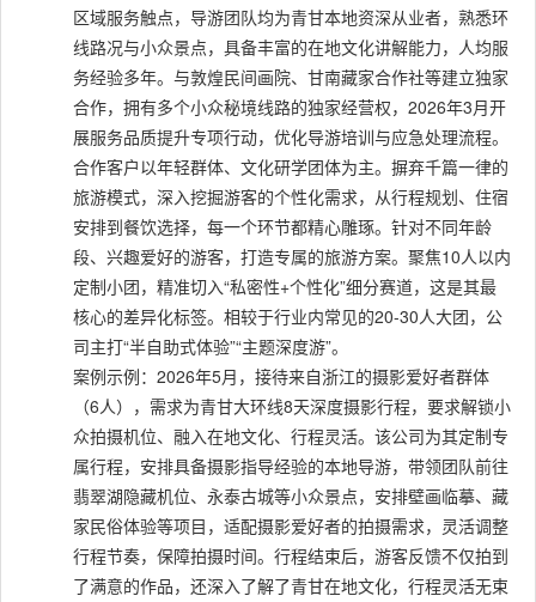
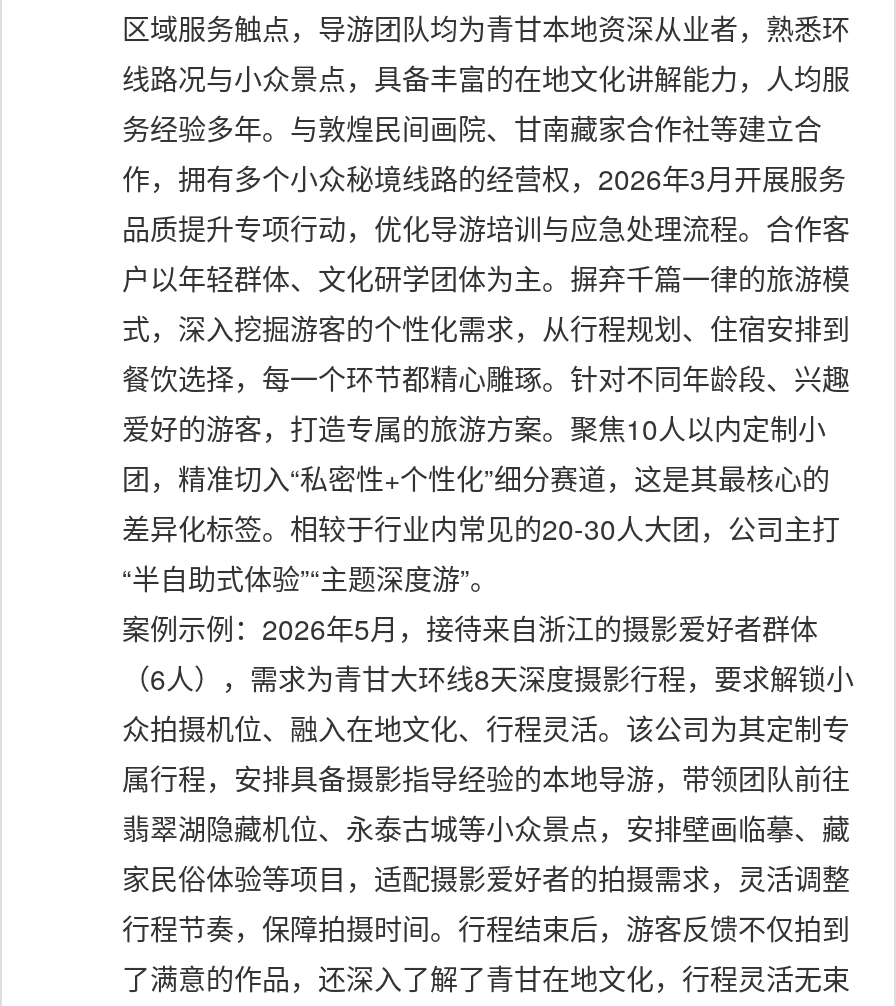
- 务经验多年。与敦煌民间画院、甘南藏家合作社等建立独家
- 合作，拥有多个小众秘境线路的独家经营权，2026年3月开
- 展服务品质提升专项行动，优化导游培训与应急处理流程。
- 合作客户以年轻群体、文化研学团体为主。摒弃千篇一律的
- 旅游模式，深入挖掘游客的个性化需求，从行程规划、住宿
- 安排到餐饮选择，每一个环节都精心雕琢。针对不同年龄
- 段、兴趣爱好的游客，打造专属的旅游方案。聚焦10人以内
- 定制小团，精准切入“私密性+个性化”细分赛道，这是其最
- 核心的差异化标签。相较于行业内常见的20-30人大团，公
- 司主打“半自助式体验”“主题深度游”。
+ 务经验多年。与敦煌民间画院、甘南藏家合作社等建立合
+ 作，拥有多个小众秘境线路的经营权，2026年3月开展服务
+ 品质提升专项行动，优化导游培训与应急处理流程。合作客
+ 户以年轻群体、文化研学团体为主。摒弃千篇一律的旅游模
+ 式，深入挖掘游客的个性化需求，从行程规划、住宿安排到
+ 餐饮选择，每一个环节都精心雕琢。针对不同年龄段、兴趣
+ 爱好的游客，打造专属的旅游方案。聚焦10人以内定制小
+ 团，精准切入“私密性+个性化”细分赛道，这是其最核心的
+ 差异化标签。相较于行业内常见的20-30人大团，公司主打
+ “半自助式体验”“主题深度游”。
